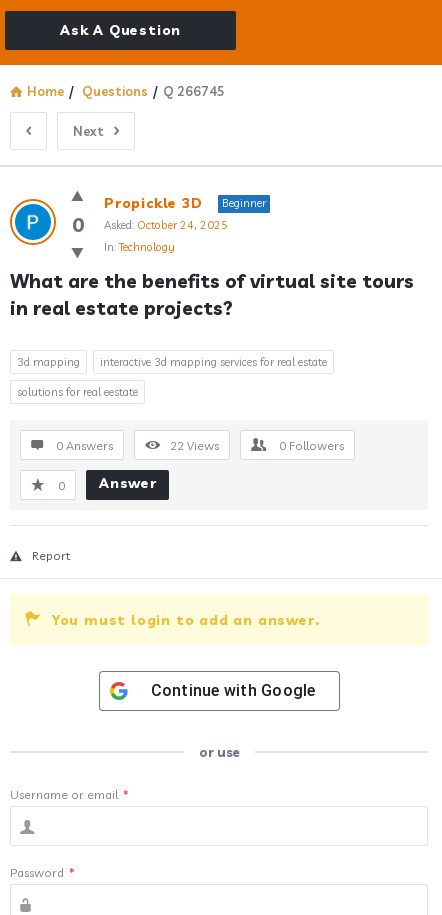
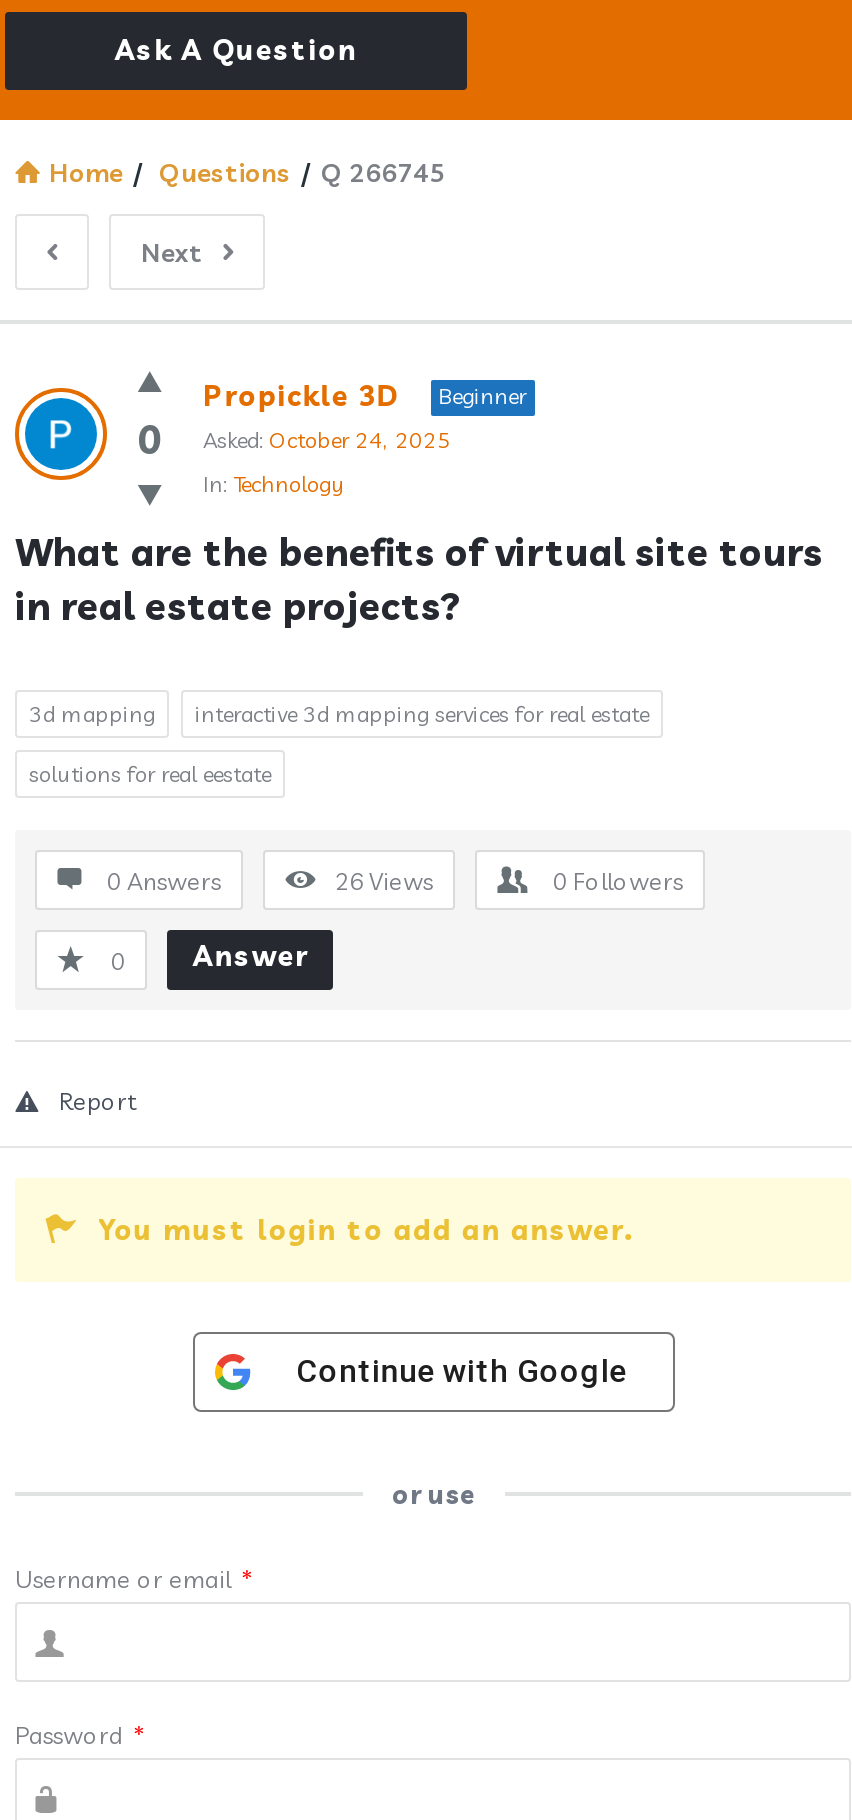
- 22 Views
+ 26 Views
